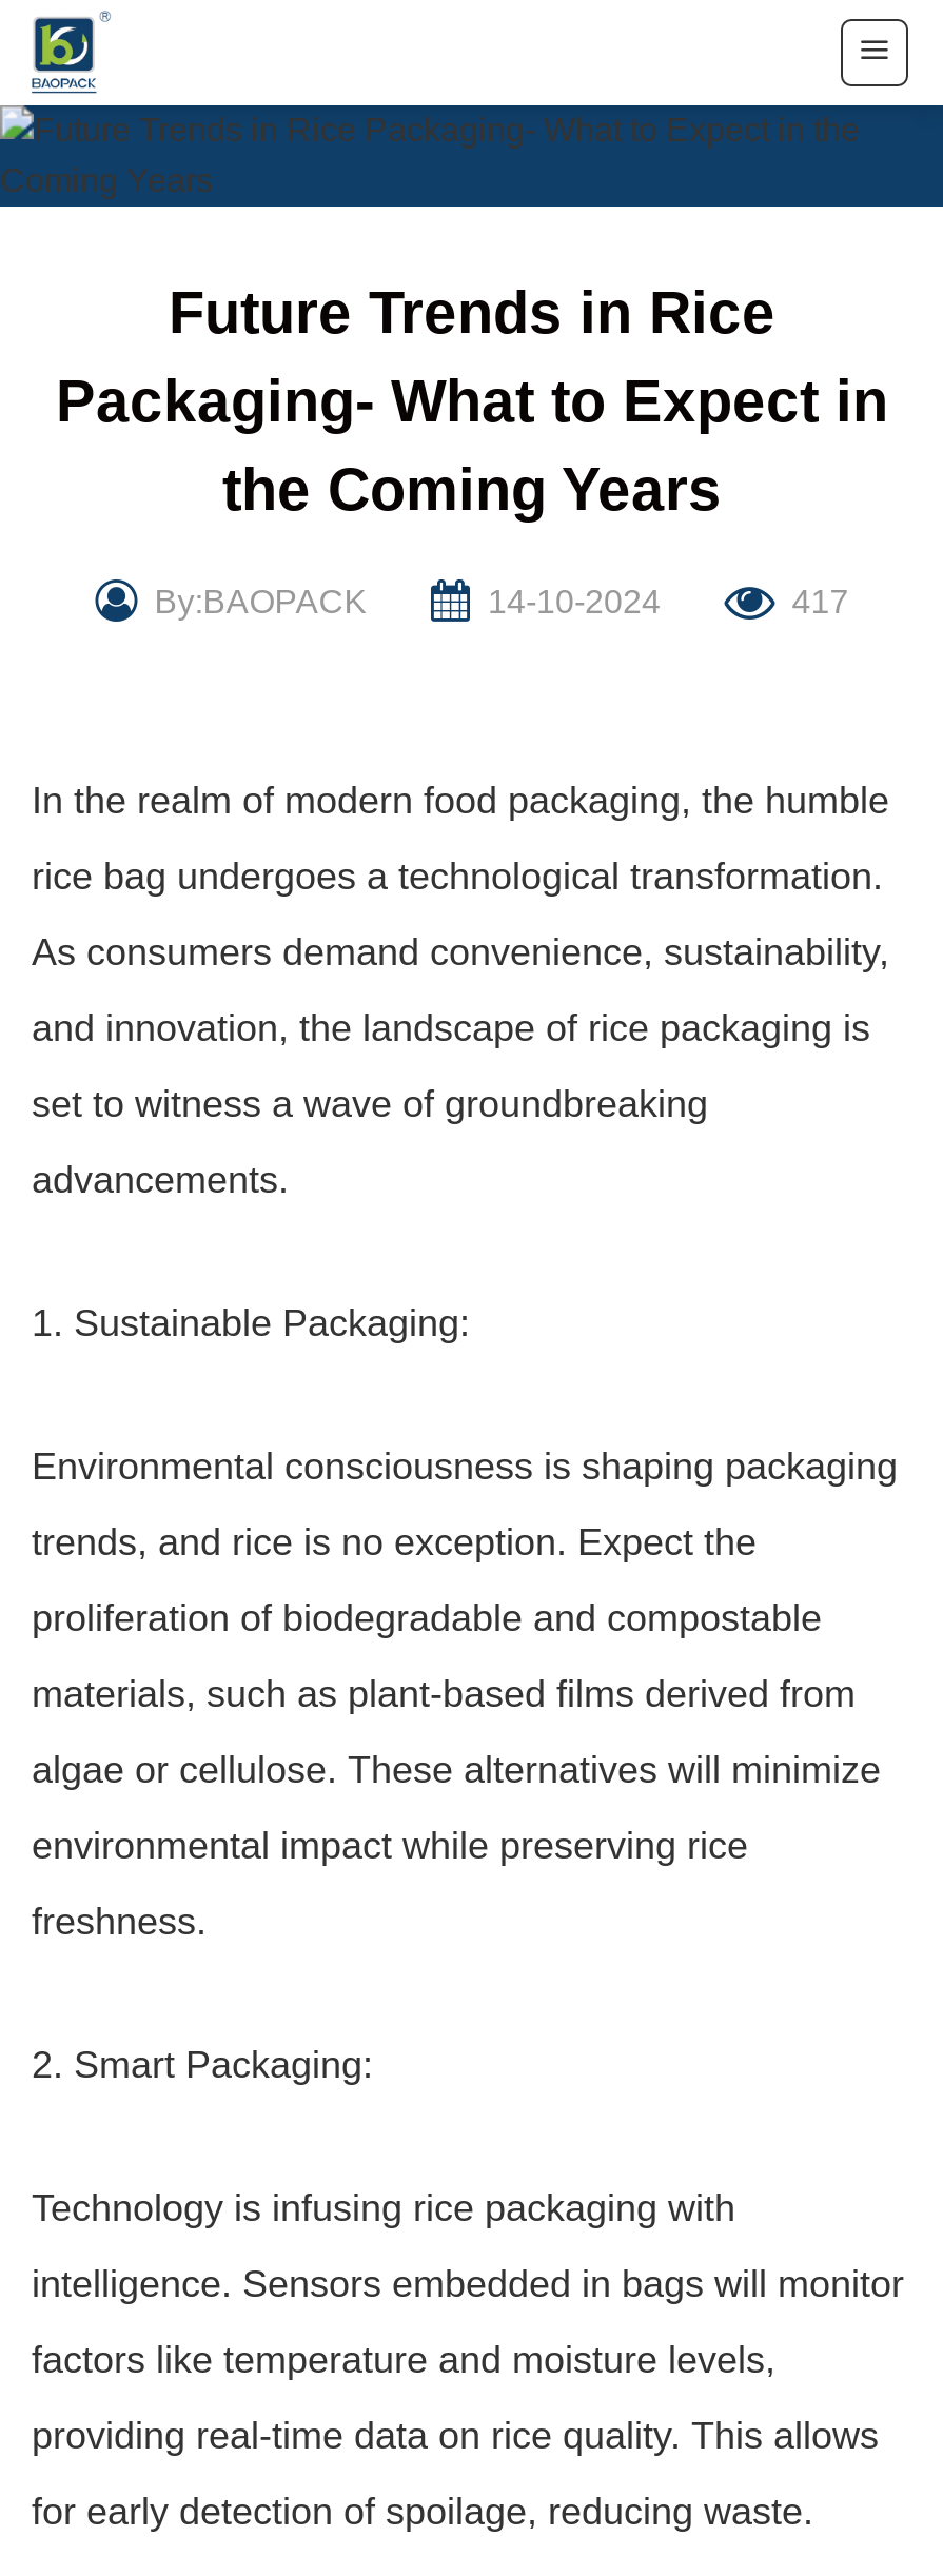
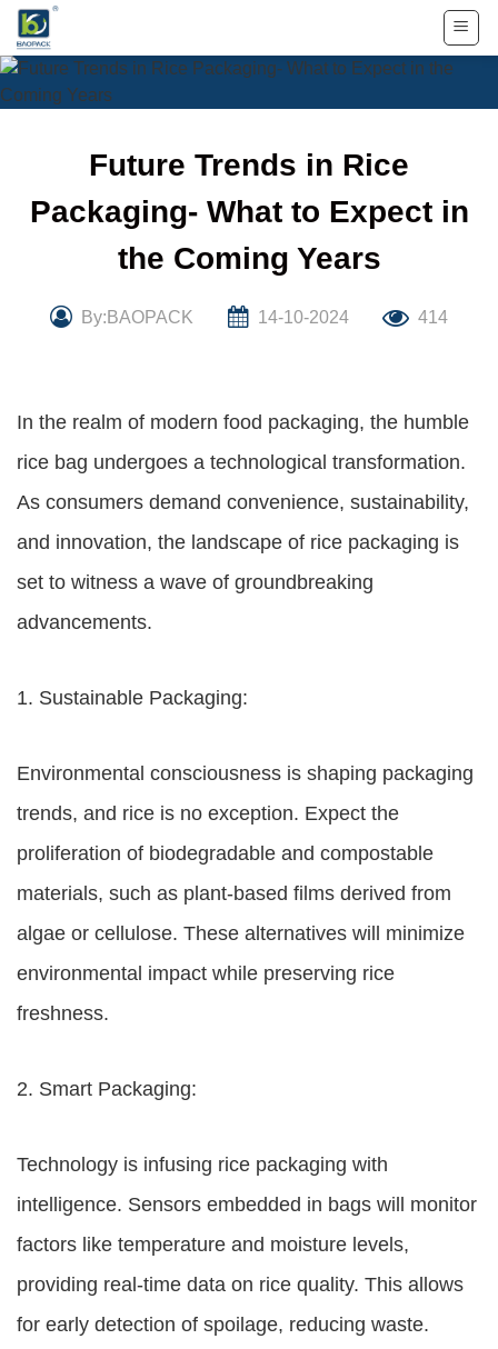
- 417
+ 414
